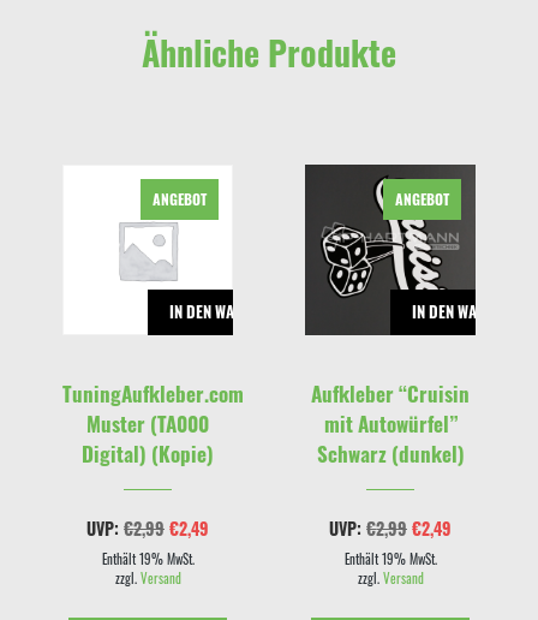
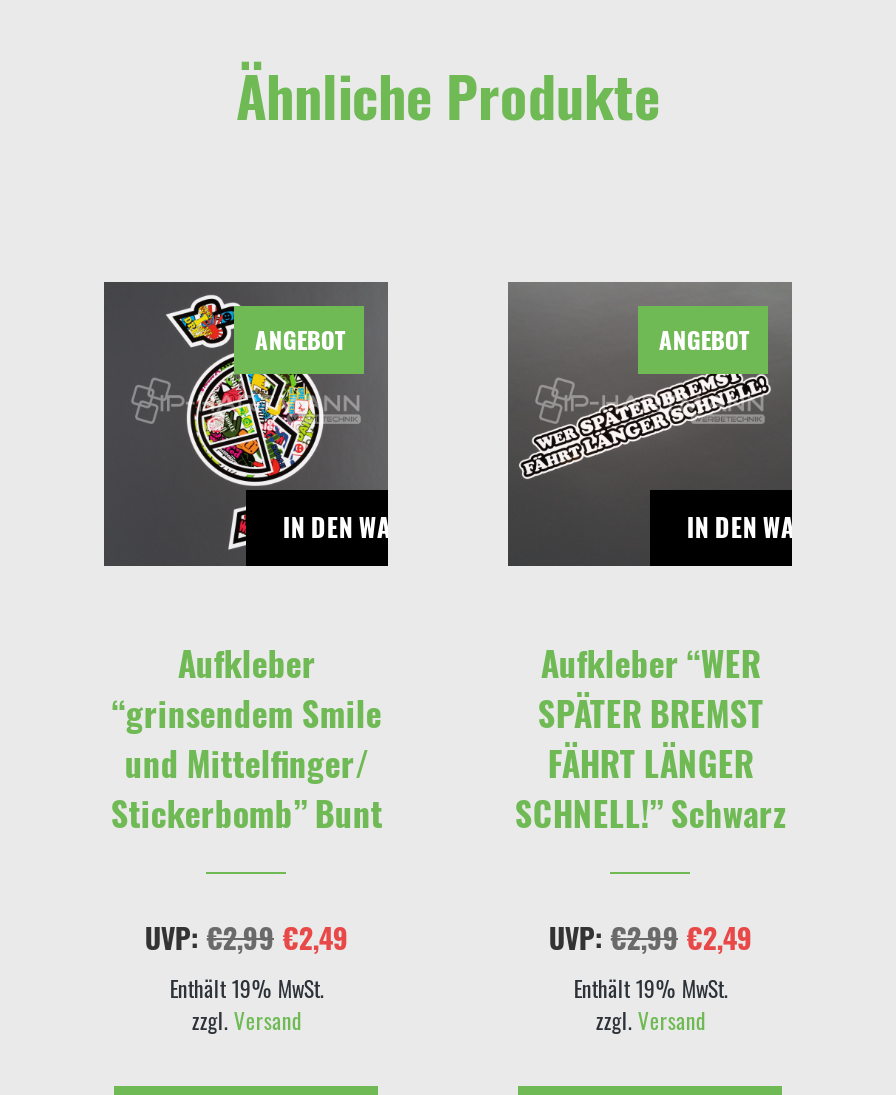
- [image]
- TuningAufkleber.com
- Muster (TA000
- Digital) (Kopie)
+ [image]
+ Aufkleber
+ “grinsendem Smile
+ und Mittelfinger/
+ Stickerbomb” Bunt

- [image]
+ [image]

- Aufkleber “Cruisin
- mit Autowürfel”
- Schwarz (dunkel)
+ Aufkleber “WER
+ SPÄTER BREMST
+ FÄHRT LÄNGER
+ SCHNELL!” Schwarz
